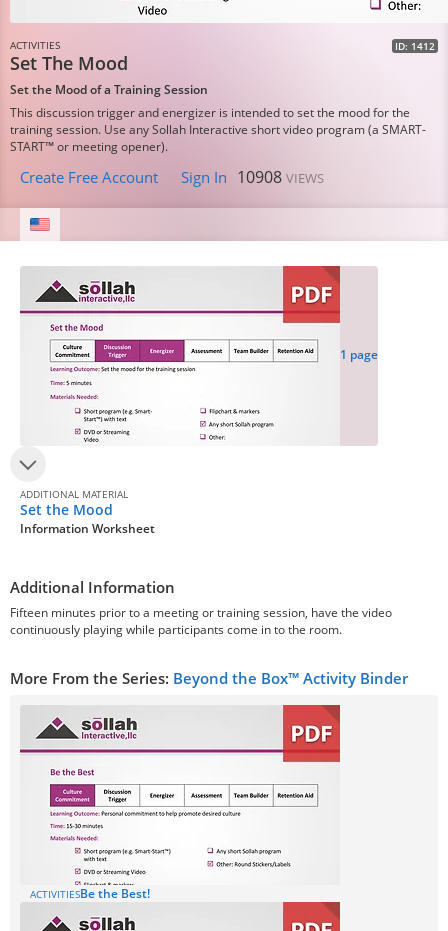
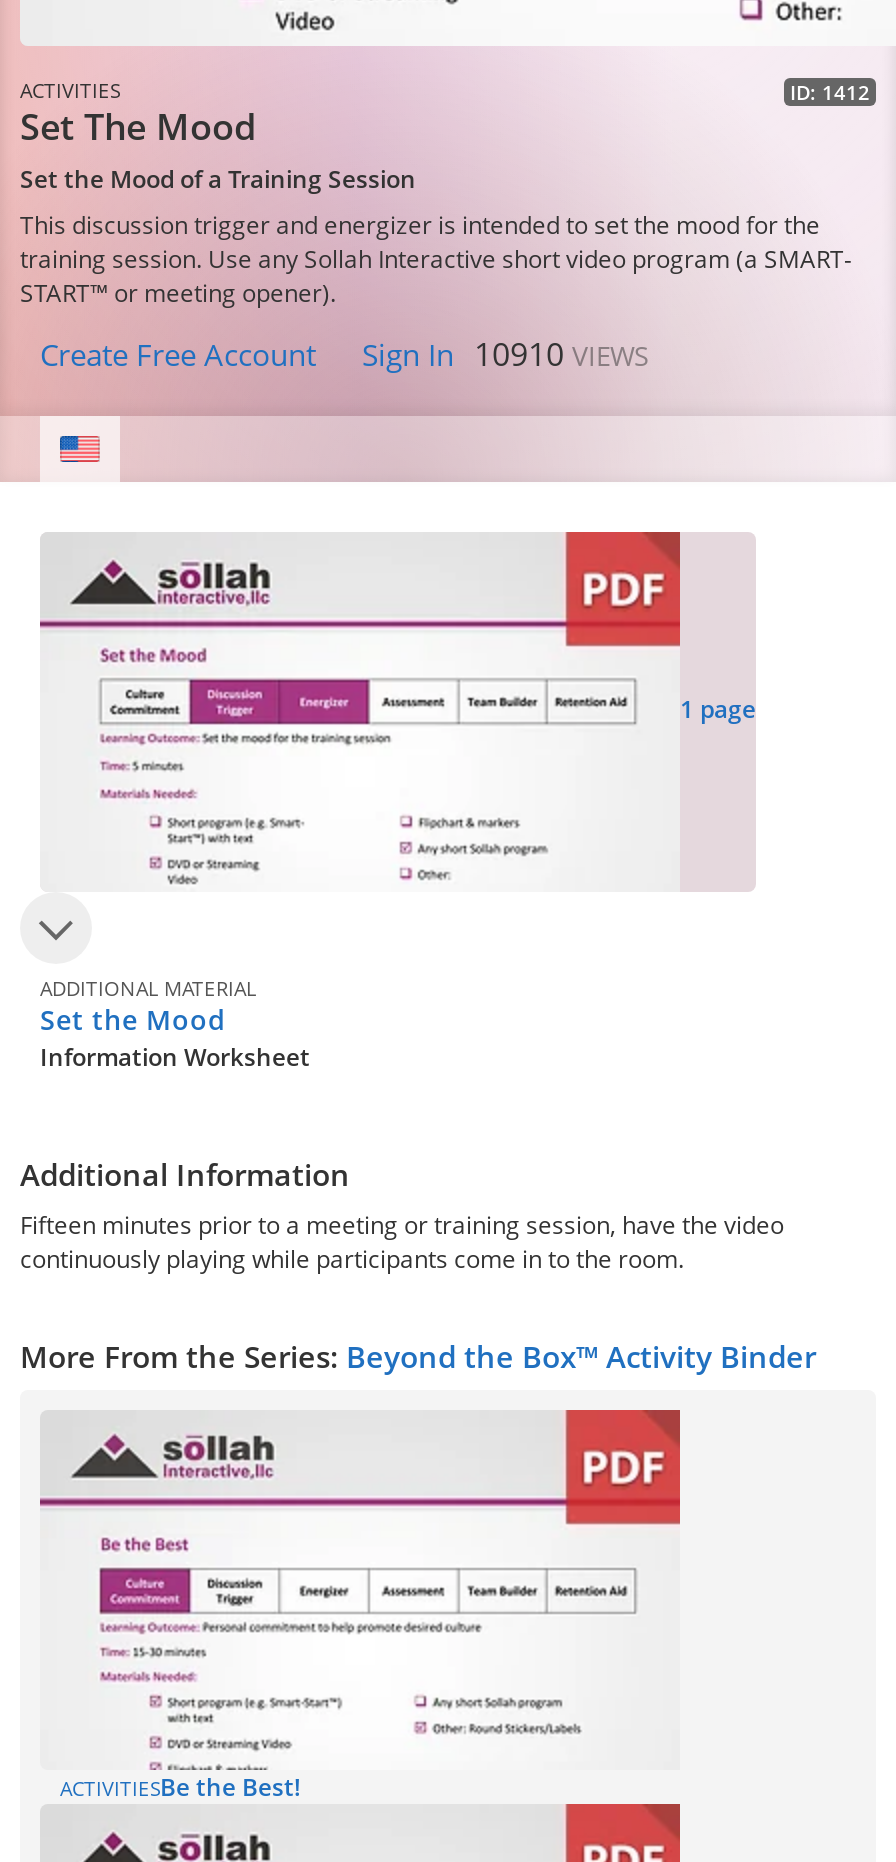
- Create Free Account Sign In 10908 VIEWS
+ Create Free Account Sign In 10910 VIEWS
